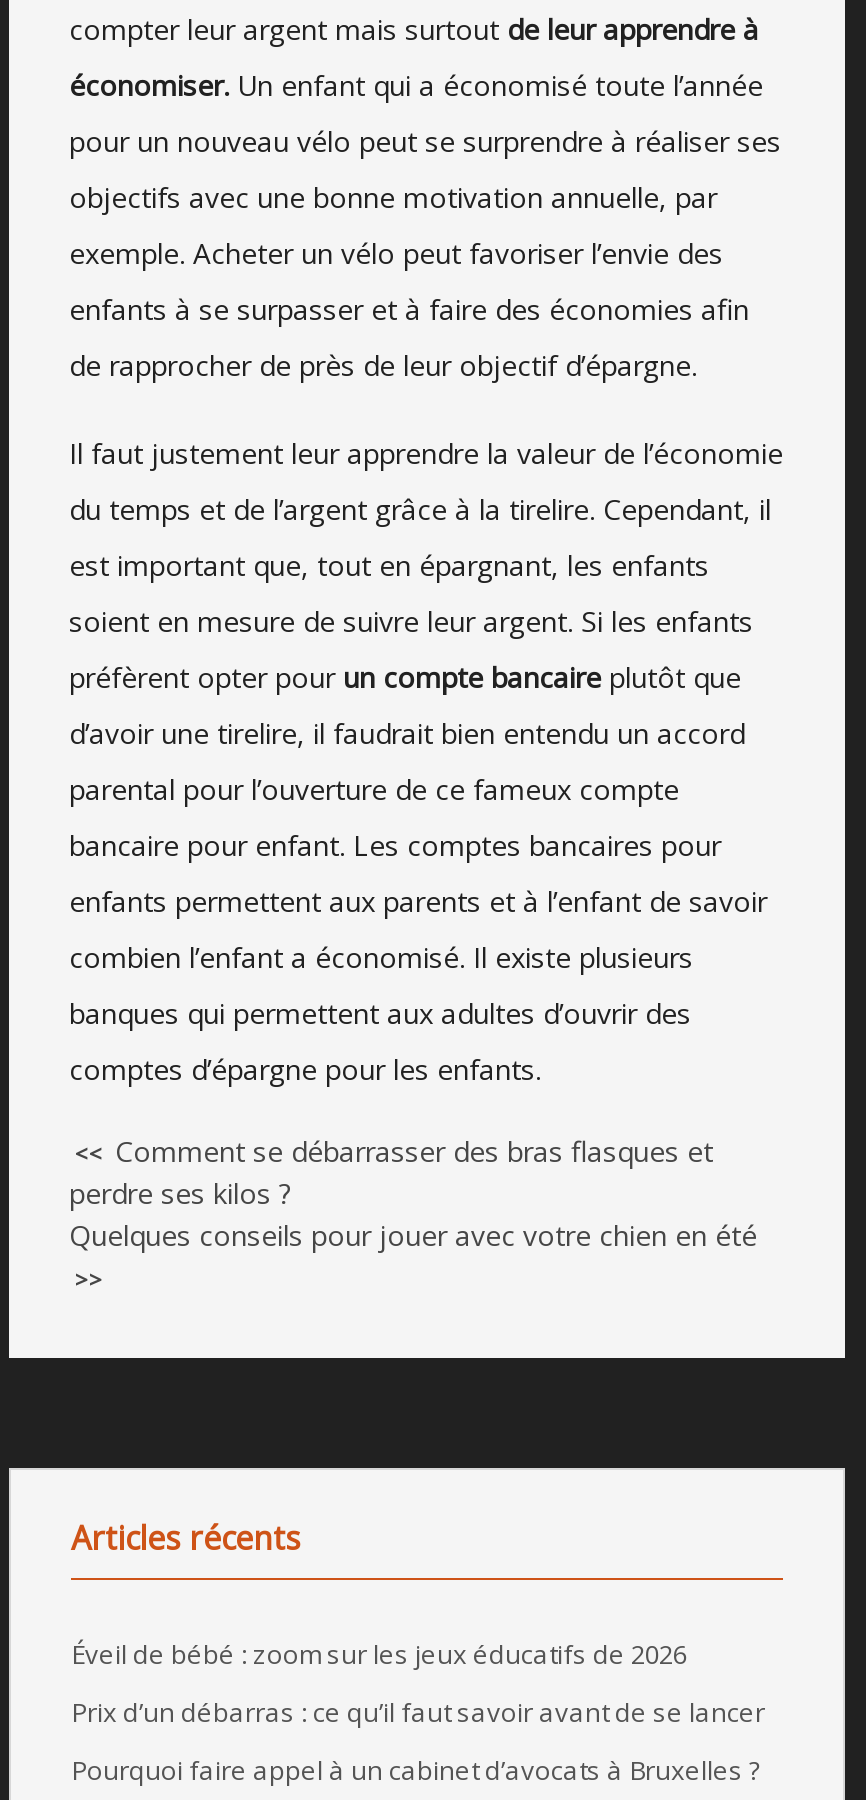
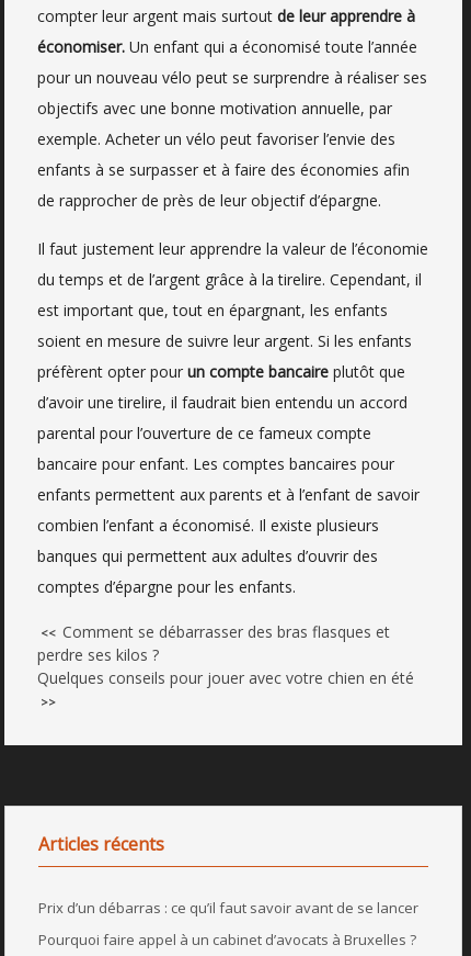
- Éveil de bébé : zoom sur les jeux éducatifs de 2026
